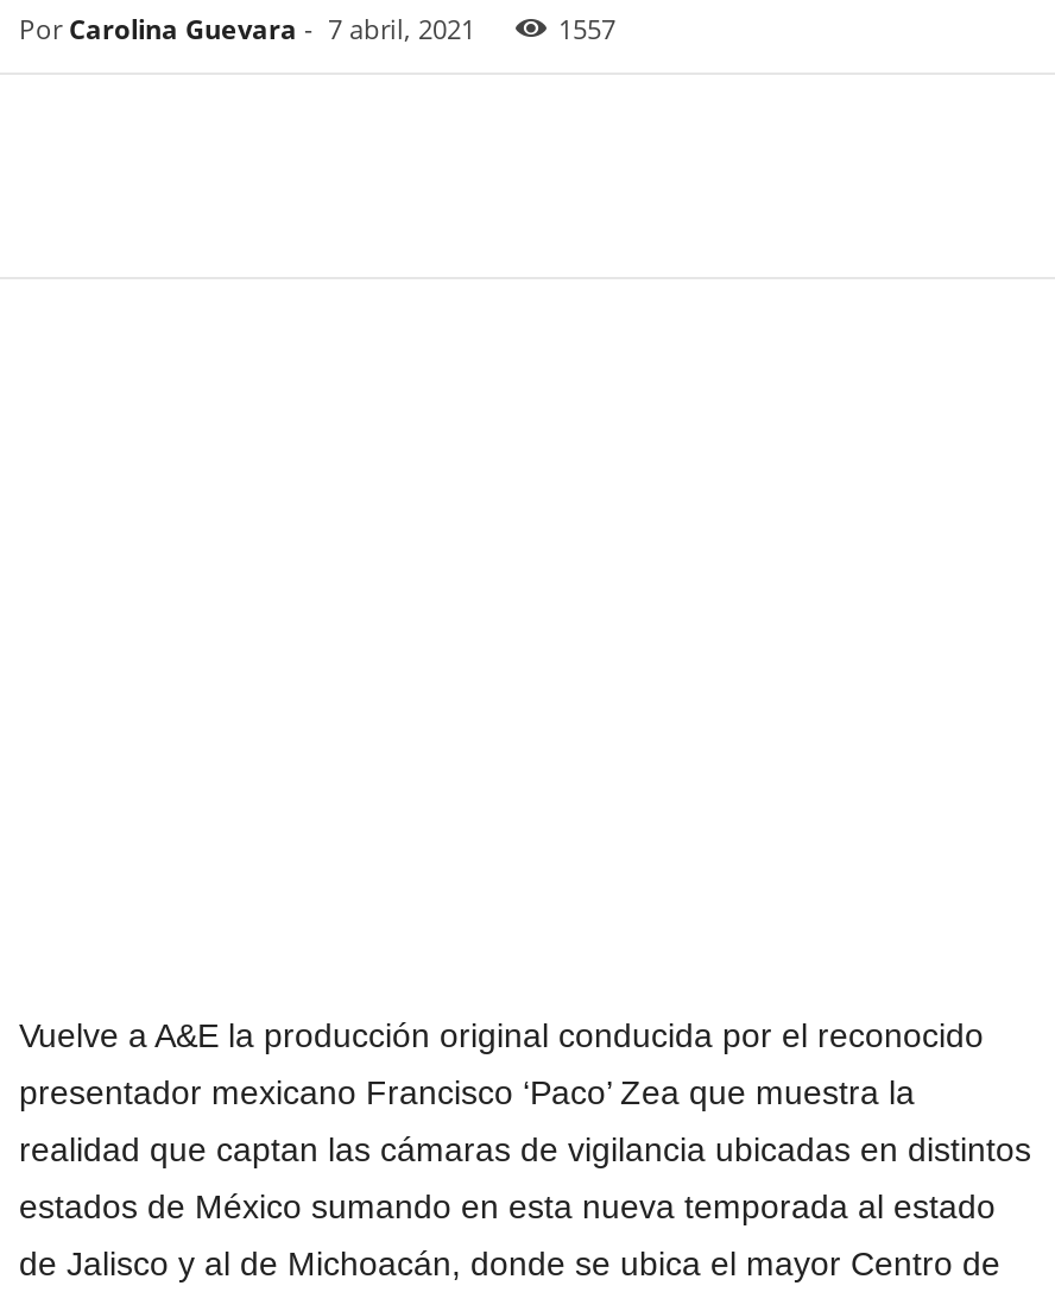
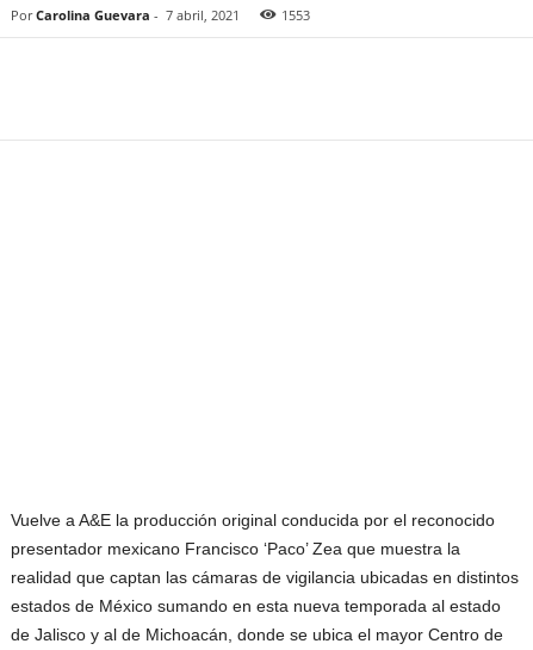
- 1557
+ 1553
